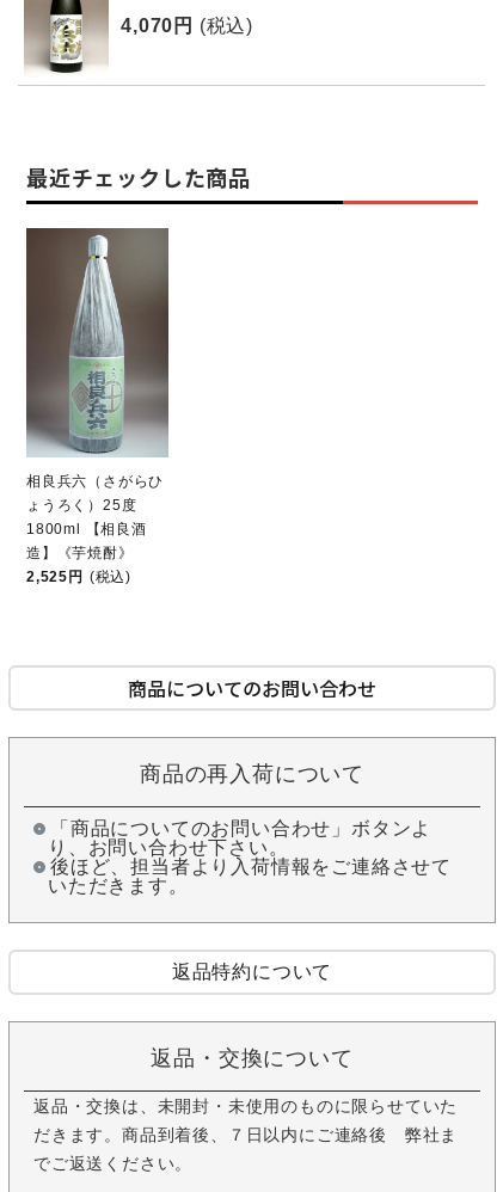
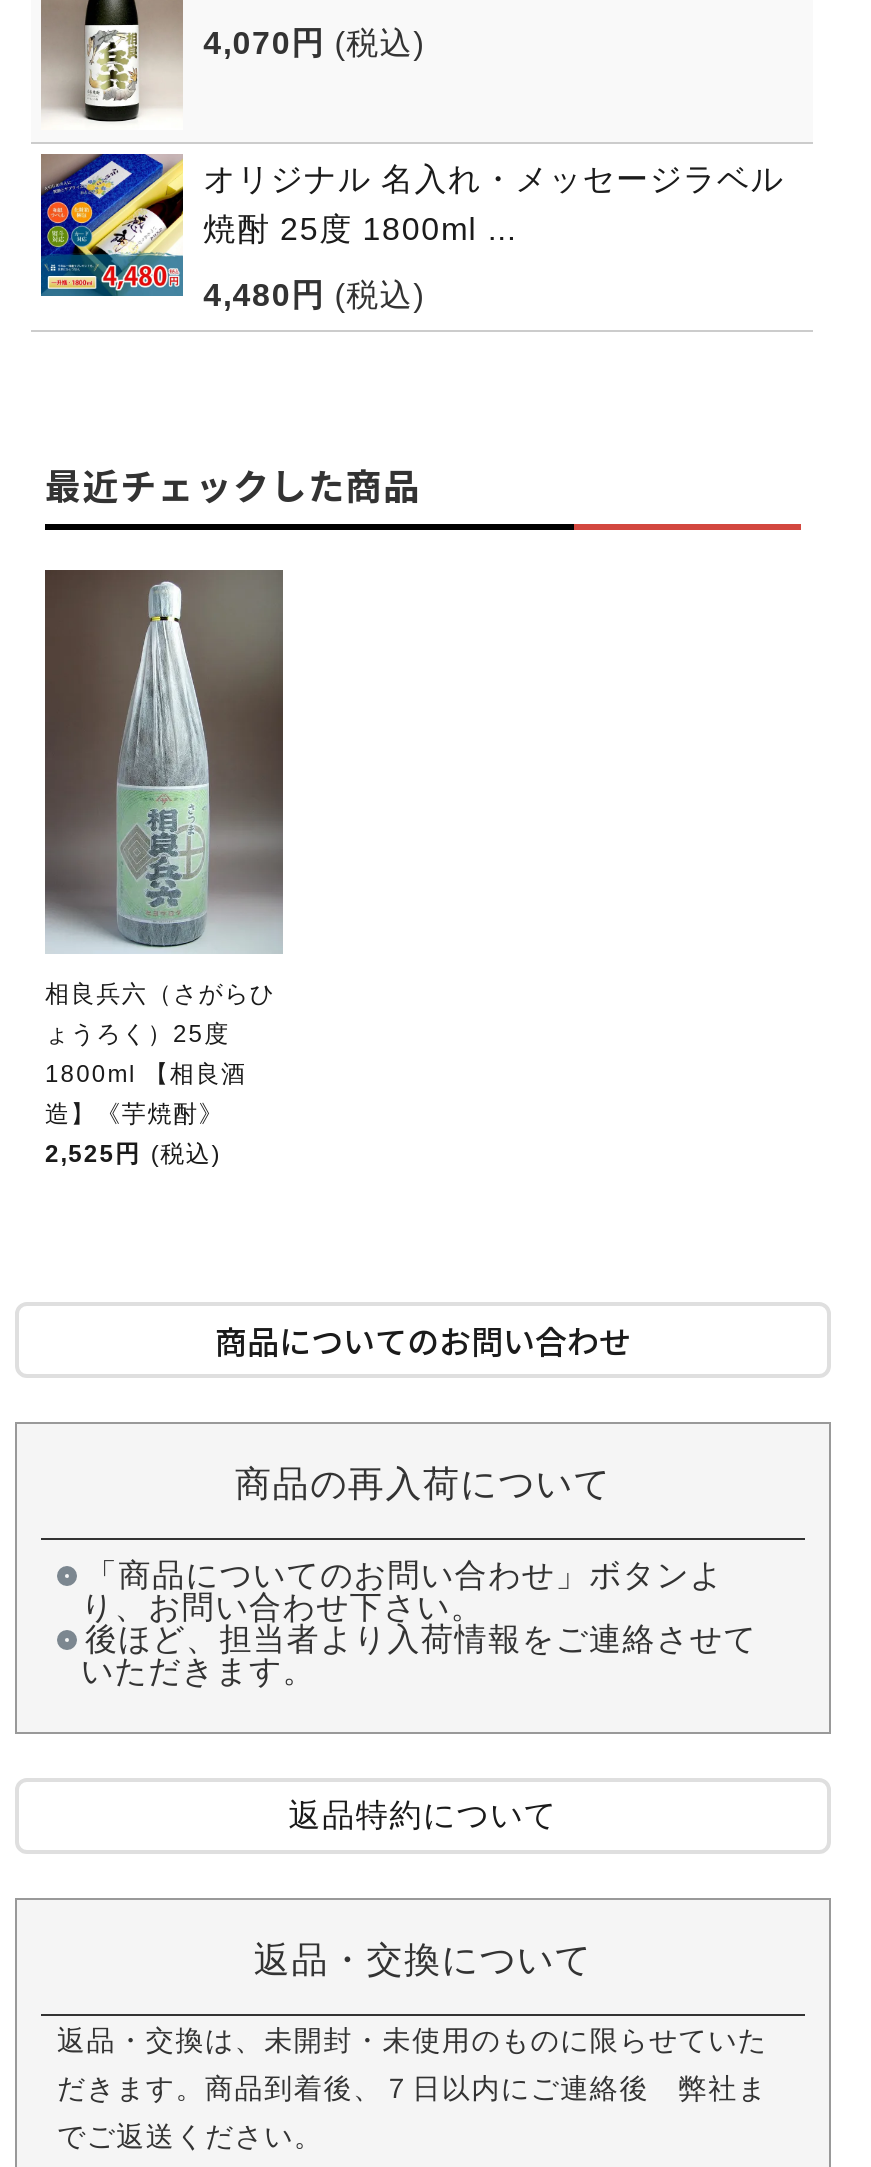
+ [image]
+ オリジナル 名入れ・メッセージラベル
+ 焼酎 25度 1800ml ...
+ 4,480円 (税込)
